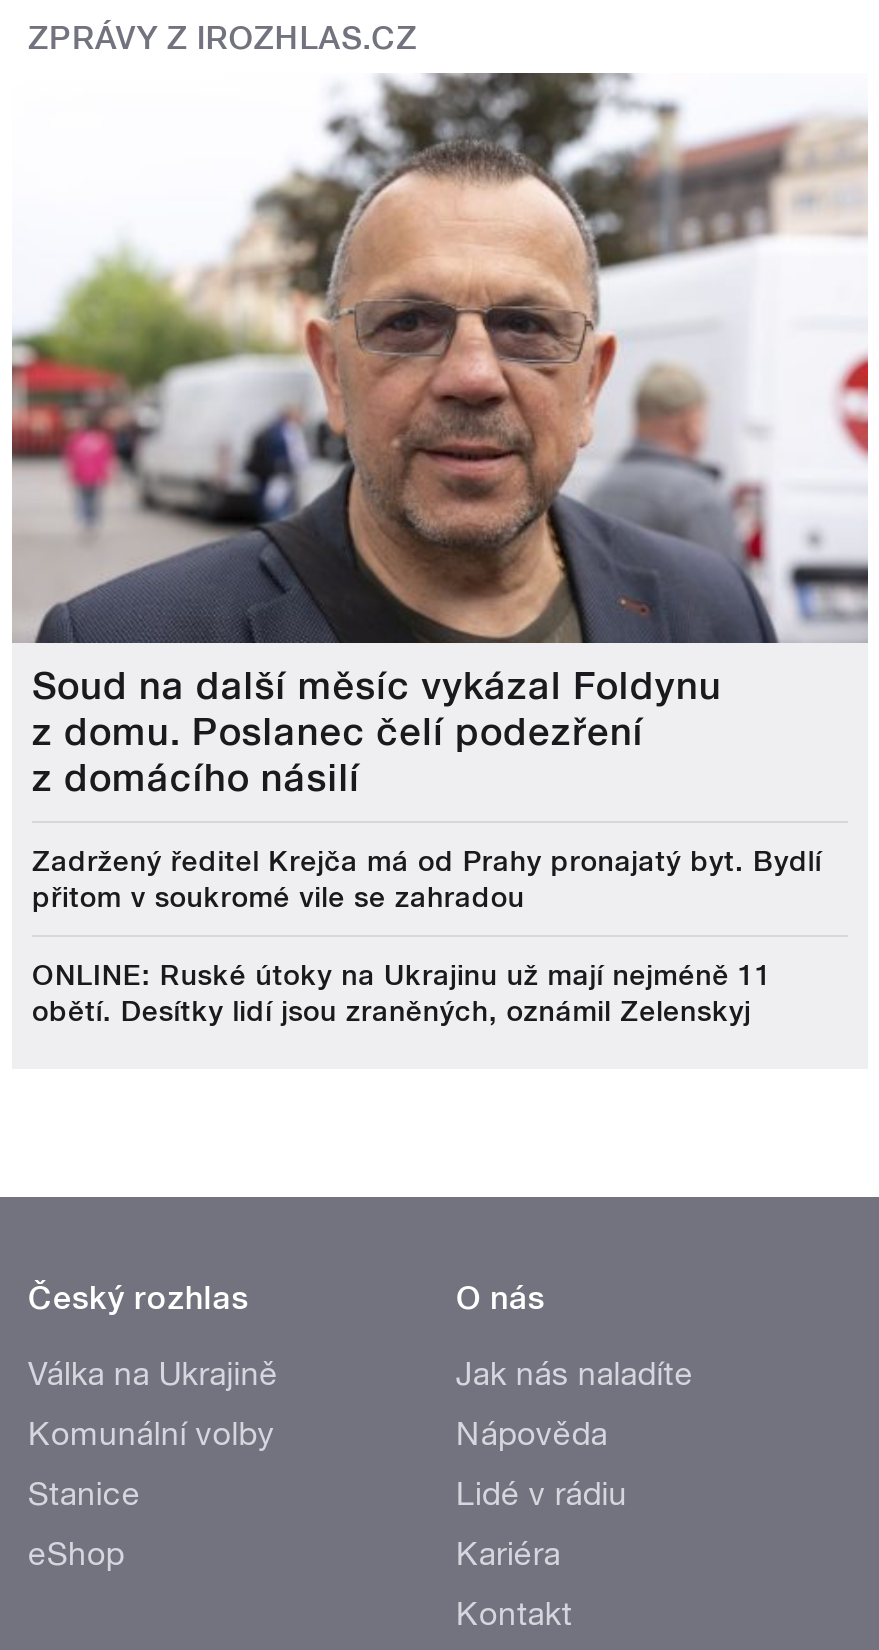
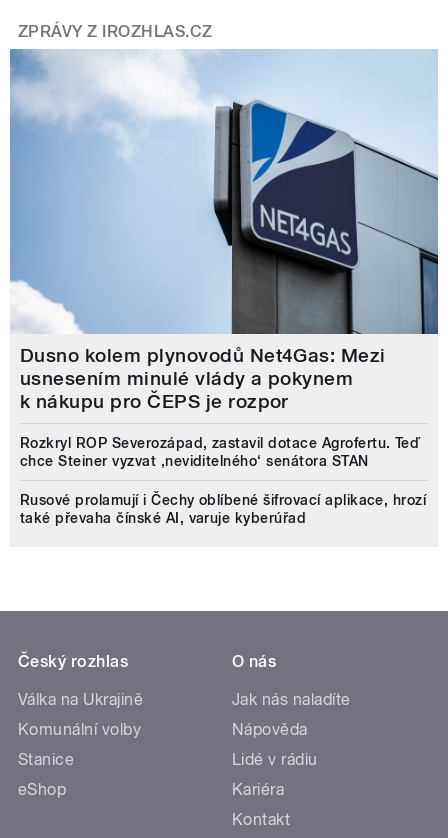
- [image]
- Soud na další měsíc vykázal Foldynu
- z domu. Poslanec čelí podezření
- z domácího násilí
+ [image]
+ Dusno kolem plynovodů Net4Gas: Mezi
+ usnesením minulé vlády a pokynem
+ k nákupu pro ČEPS je rozpor

- Zadržený ředitel Krejča má od Prahy pronajatý byt. Bydlí
- přitom v soukromé vile se zahradou
+ Rozkryl ROP Severozápad, zastavil dotace Agrofertu. Teď
+ chce Steiner vyzvat ‚neviditelného‘ senátora STAN

- ONLINE: Ruské útoky na Ukrajinu už mají nejméně 11
- obětí. Desítky lidí jsou zraněných, oznámil Zelenskyj
+ Rusové prolamují i Čechy oblíbené šifrovací aplikace, hrozí
+ také převaha čínské AI, varuje kyberúřad
